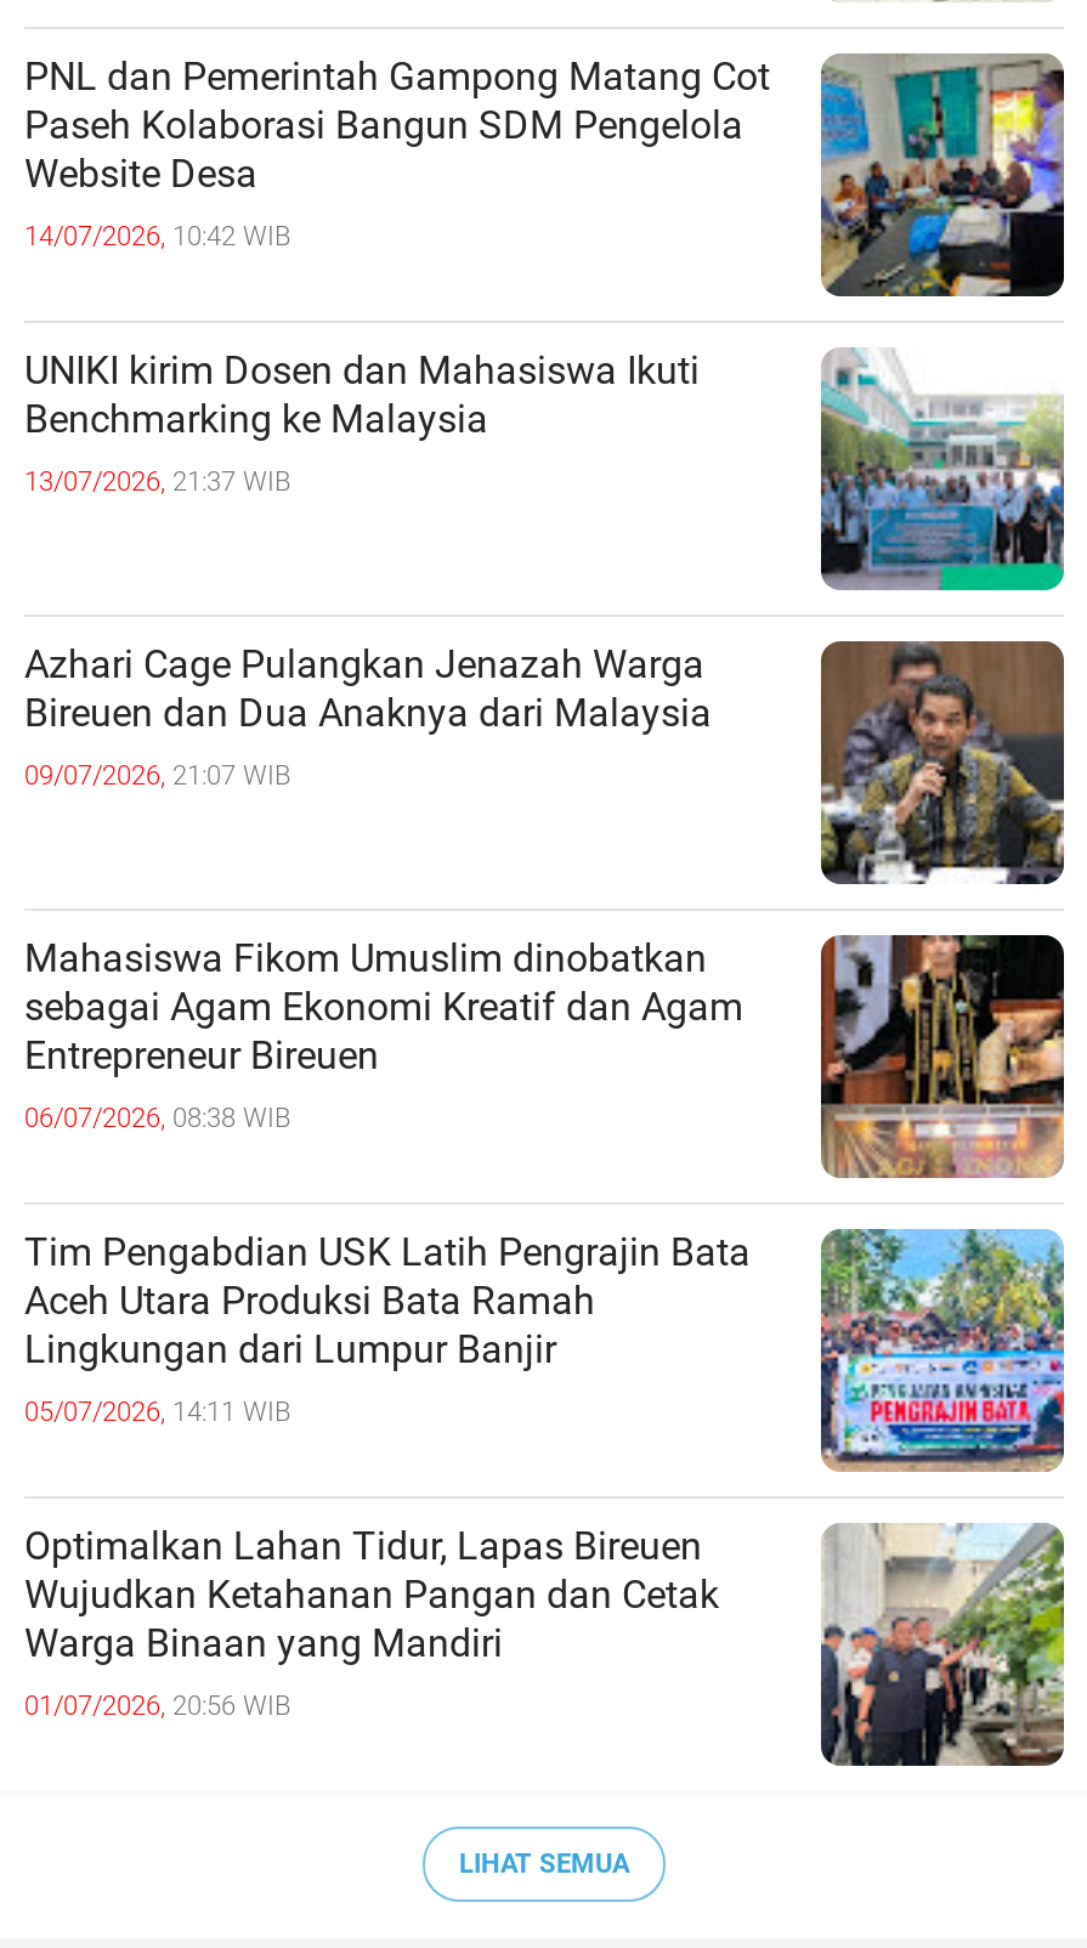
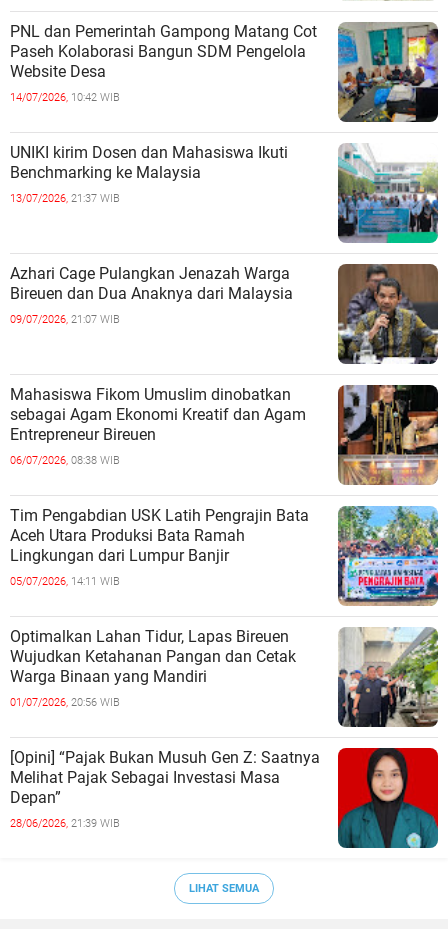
+ [image]
+ [Opini] “Pajak Bukan Musuh Gen Z: Saatnya
+ Melihat Pajak Sebagai Investasi Masa
+ Depan”
+ 28/06/2026, 21:39 WIB
